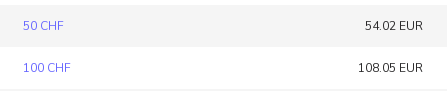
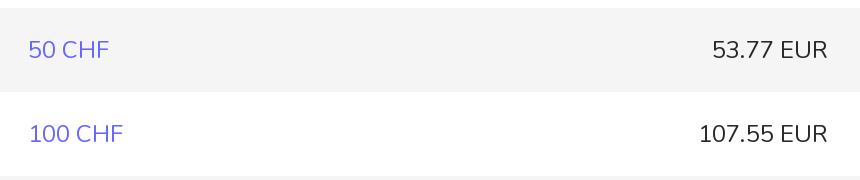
- 54.02 EUR
+ 53.77 EUR

- 108.05 EUR
+ 107.55 EUR
